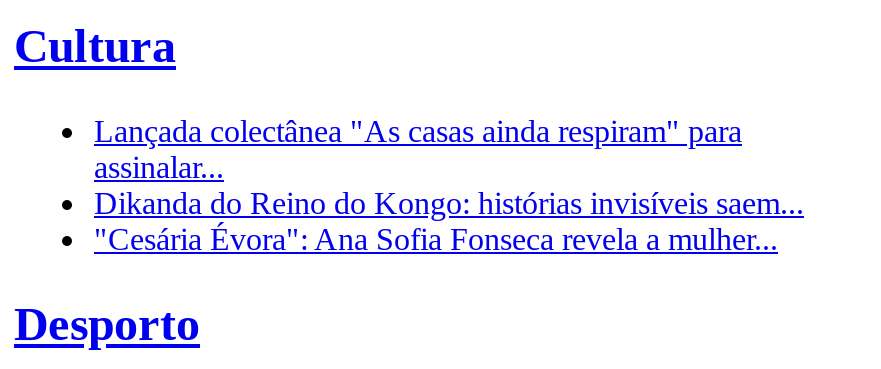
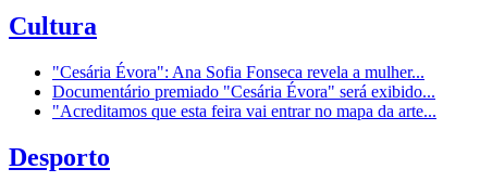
- Lançada colectânea "As casas ainda respiram" para
- assinalar...
- Dikanda do Reino do Kongo: histórias invisíveis saem...

moved up: "Cesária Évora": Ana Sofia Fonseca revela a mulher...

+ Documentário premiado "Cesária Évora" será exibido...
+ "Acreditamos que esta feira vai entrar no mapa da arte...
